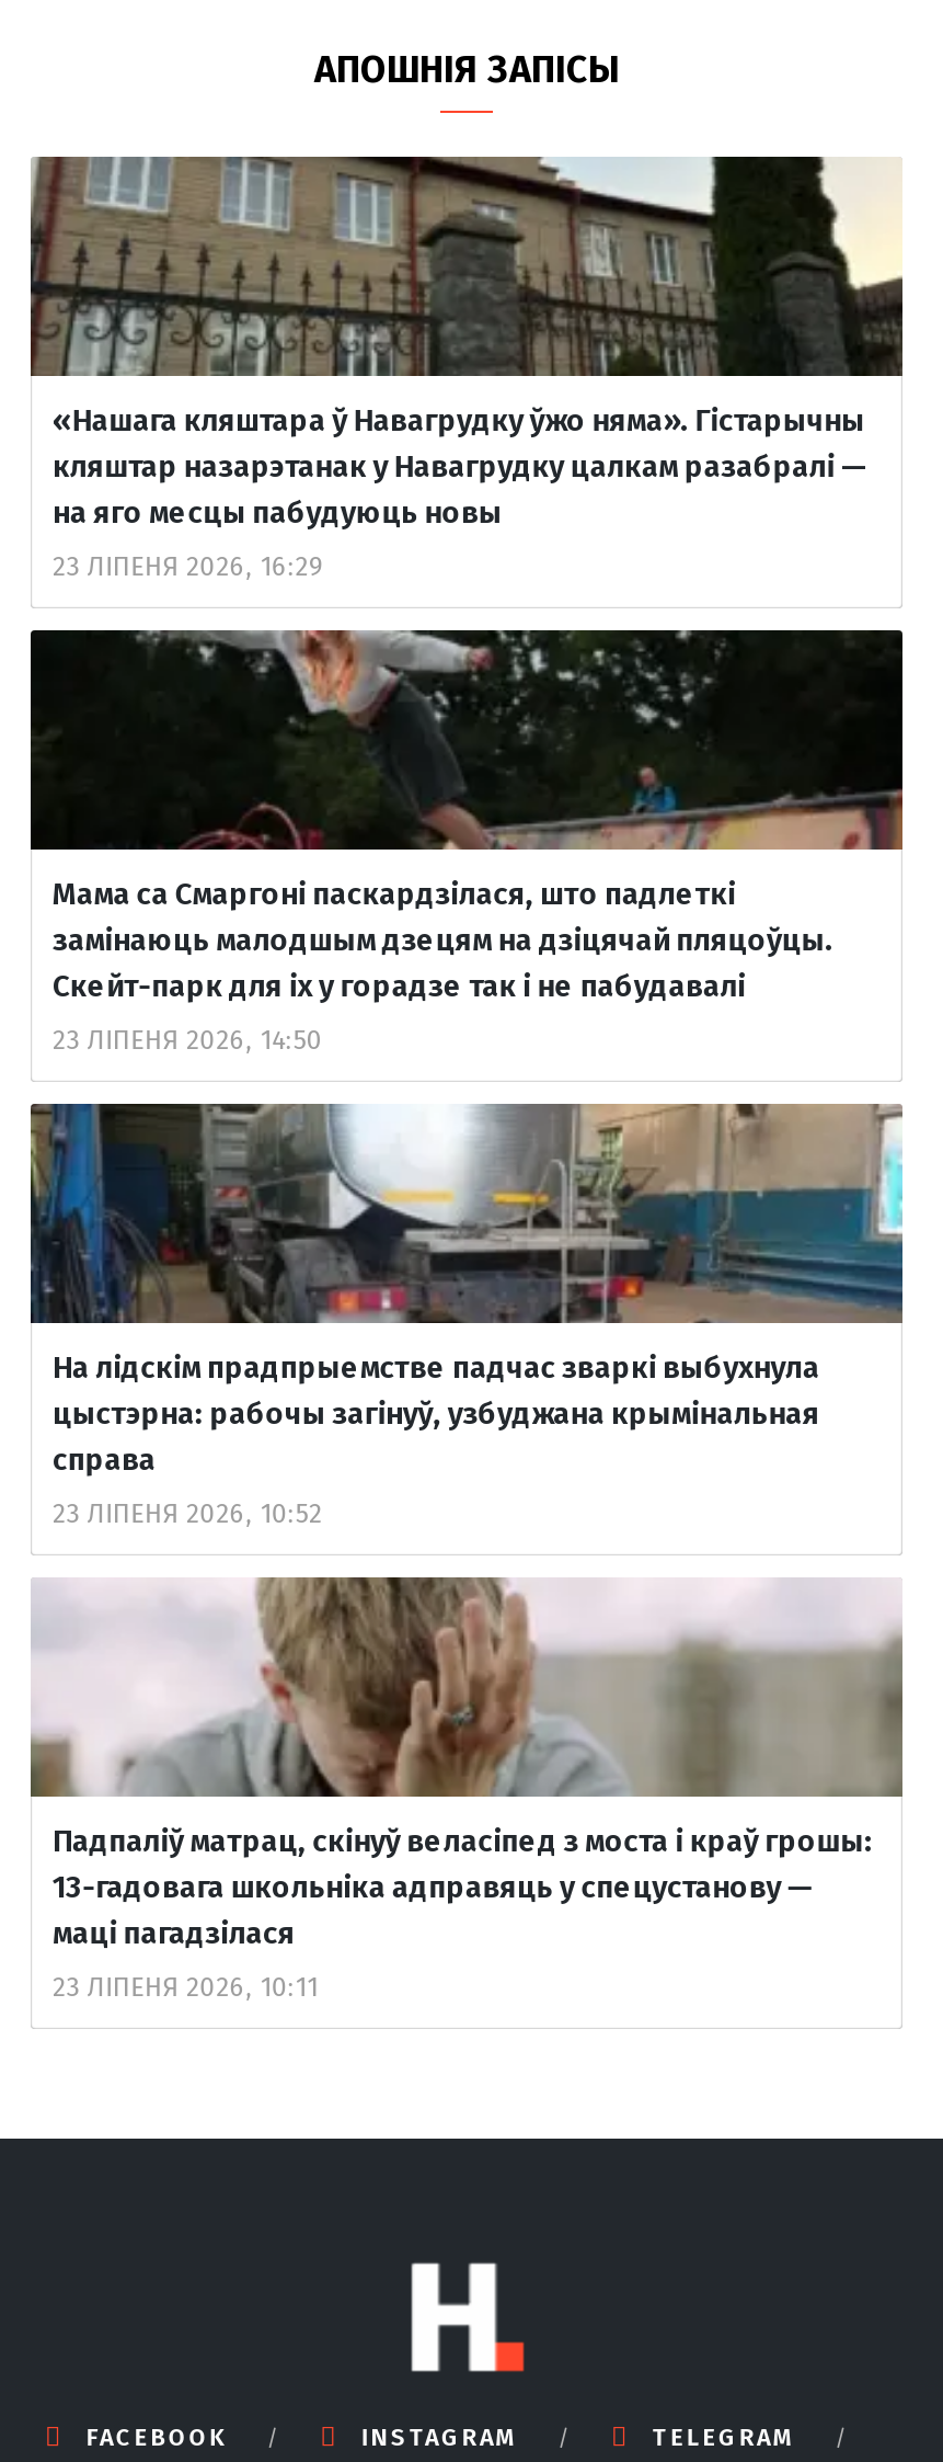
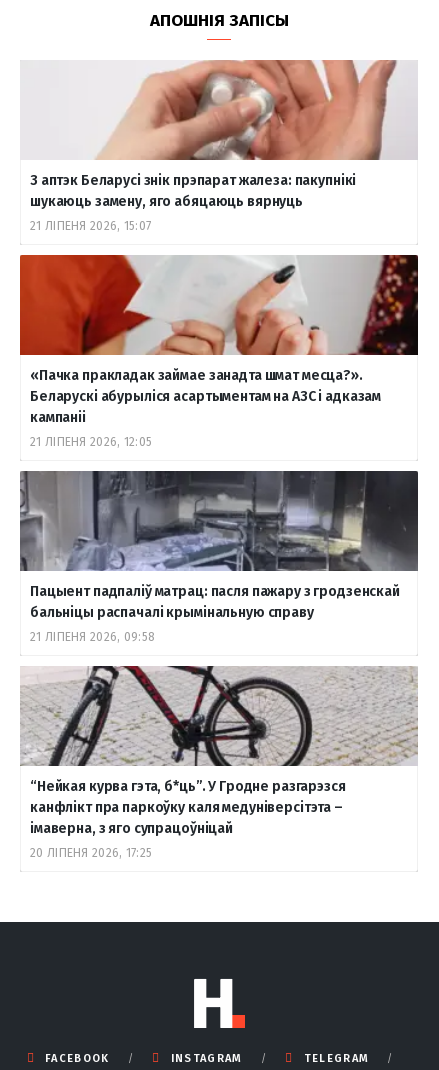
- [image]
- «Нашага кляштара ў Навагрудку ўжо няма». Гістарычны
- кляштар назарэтанак у Навагрудку цалкам разабралі —
- на яго месцы пабудуюць новы
+ [image]
+ З аптэк Беларусі знік прэпарат жалеза: пакупнікі
+ шукаюць замену, яго абяцаюць вярнуць

- 23 ЛІПЕНЯ 2026, 16:29
+ 21 ЛІПЕНЯ 2026, 15:07

- [image]
- Мама са Смаргоні паскардзілася, што падлеткі
- замінаюць малодшым дзецям на дзіцячай пляцоўцы.
- Скейт-парк для іх у горадзе так і не пабудавалі
+ [image]
+ «Пачка пракладак займае занадта шмат месца?».
+ Беларускі абурыліся асартыментам на АЗС і адказам
+ кампаніі

- 23 ЛІПЕНЯ 2026, 14:50
+ 21 ЛІПЕНЯ 2026, 12:05

- [image]
- На лідскім прадпрыемстве падчас зваркі выбухнула
- цыстэрна: рабочы загінуў, узбуджана крымінальная
- справа
+ [image]
+ Пацыент падпаліў матрац: пасля пажару з гродзенскай
+ бальніцы распачалі крымінальную справу

- 23 ЛІПЕНЯ 2026, 10:52
+ 21 ЛІПЕНЯ 2026, 09:58

- [image]
- Падпаліў матрац, скінуў веласіпед з моста і краў грошы:
- 13-гадовага школьніка адправяць у спецустанову —
- маці пагадзілася
+ [image]
+ “Нейкая курва гэта, б*ць”. У Гродне разгарэзся
+ канфлікт пра паркоўку каля медуніверсітэта –
+ імаверна, з яго супрацоўніцай

- 23 ЛІПЕНЯ 2026, 10:11
+ 20 ЛІПЕНЯ 2026, 17:25
